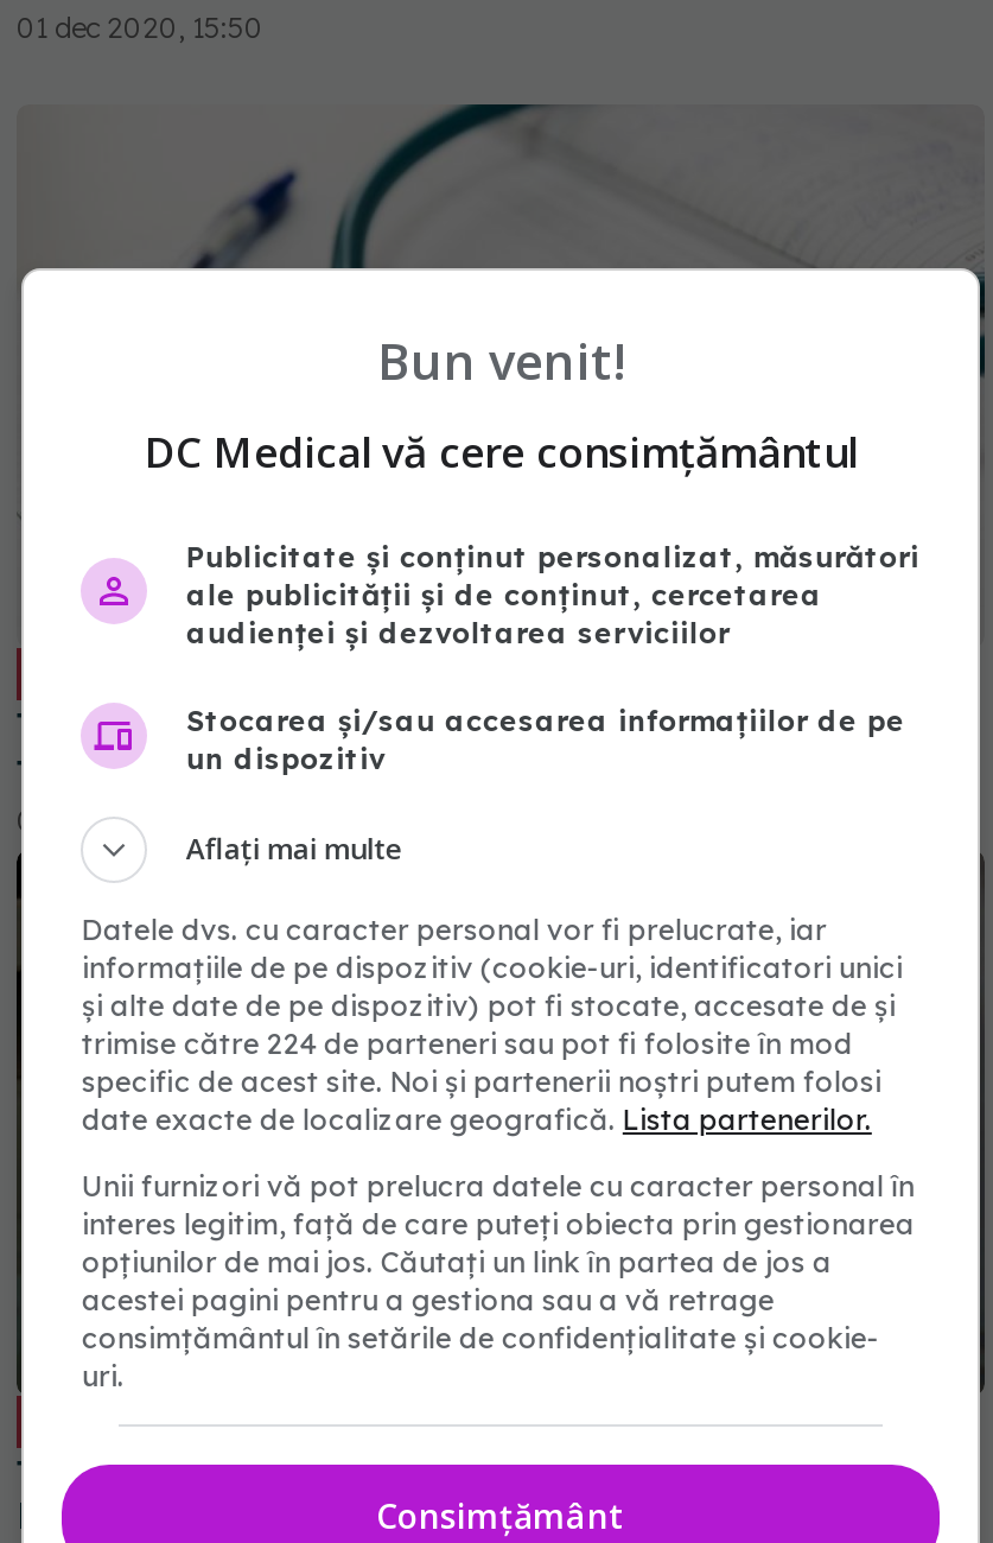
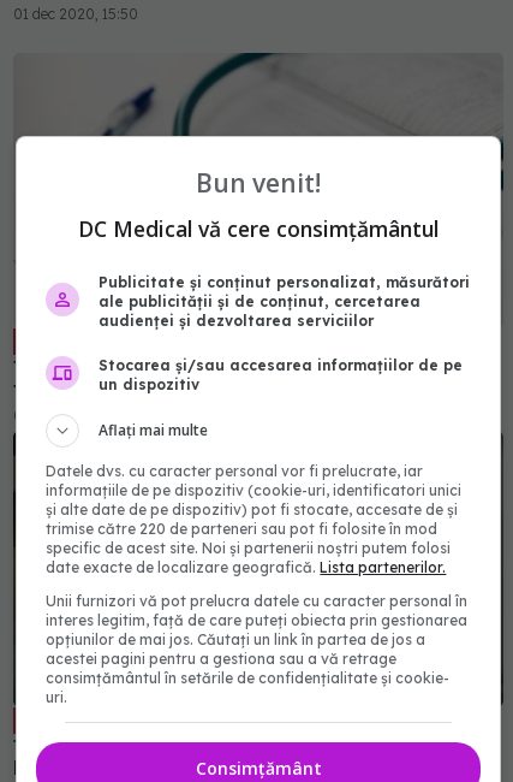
- trimise către 224 de parteneri sau pot fi folosite în mod
+ trimise către 220 de parteneri sau pot fi folosite în mod
